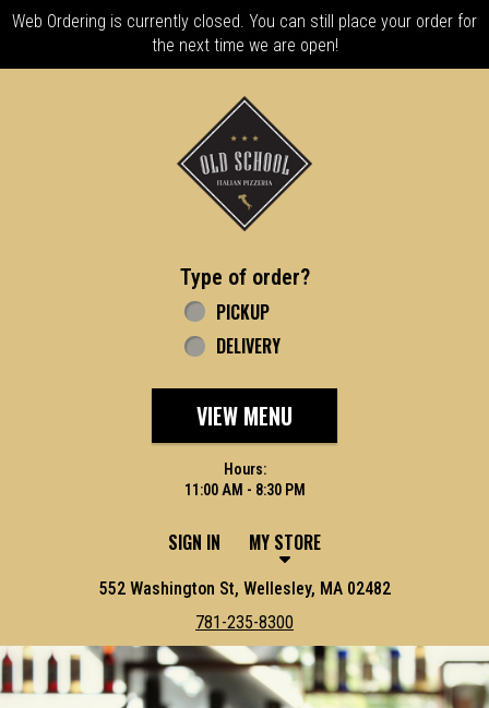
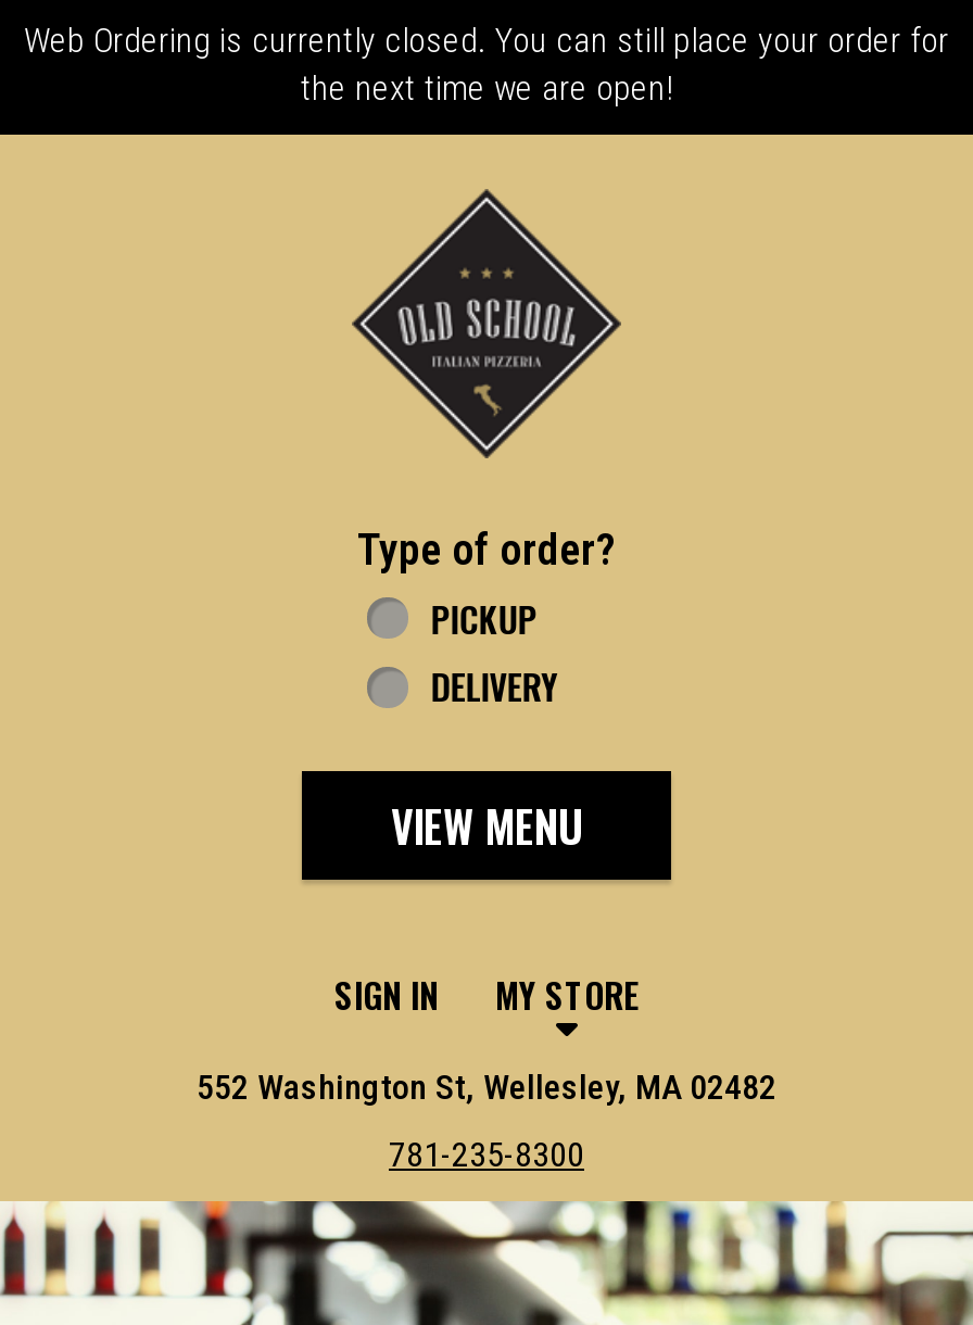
- Hours:
- 11:00 AM - 8:30 PM
